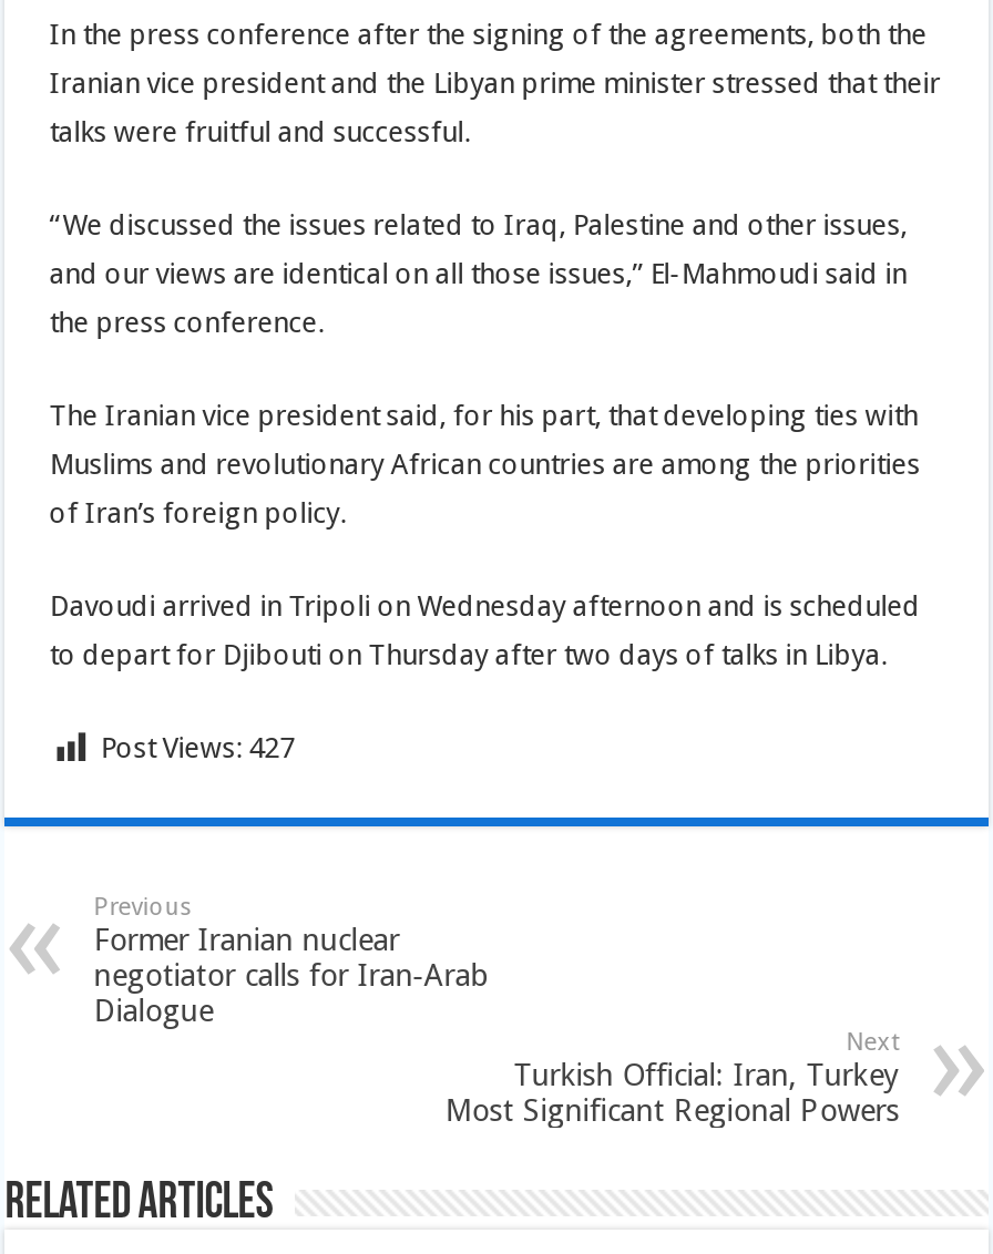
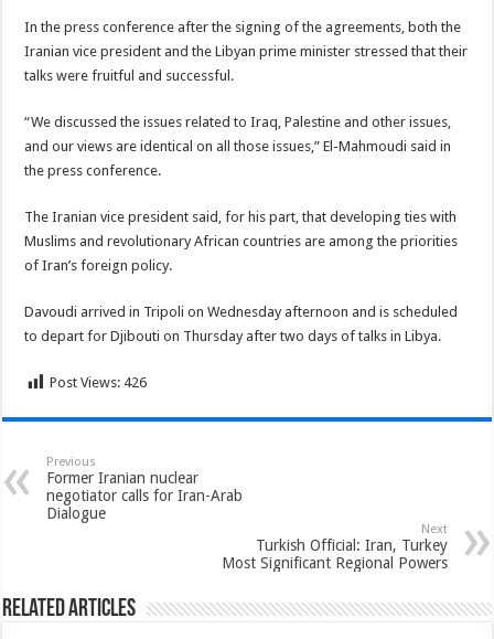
- Post Views: 427
+ Post Views: 426
